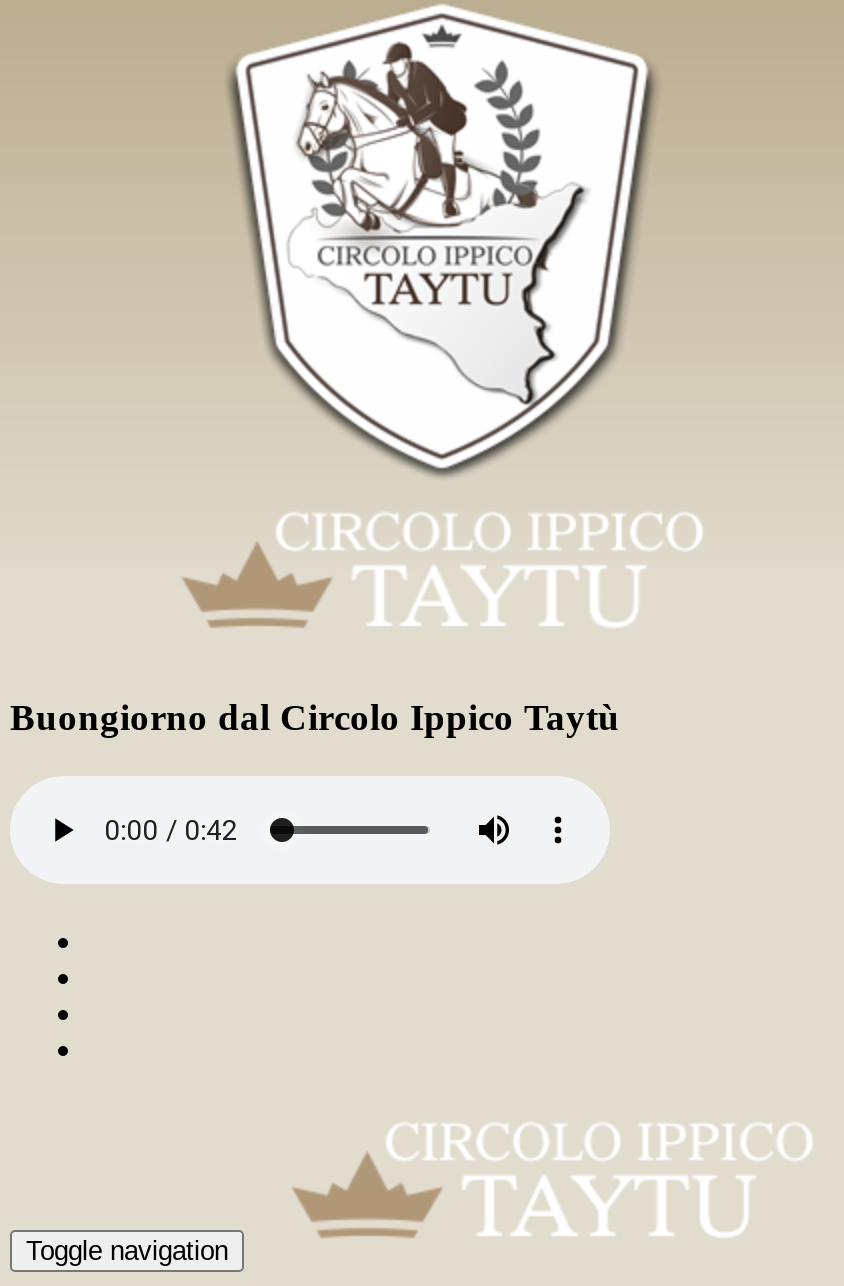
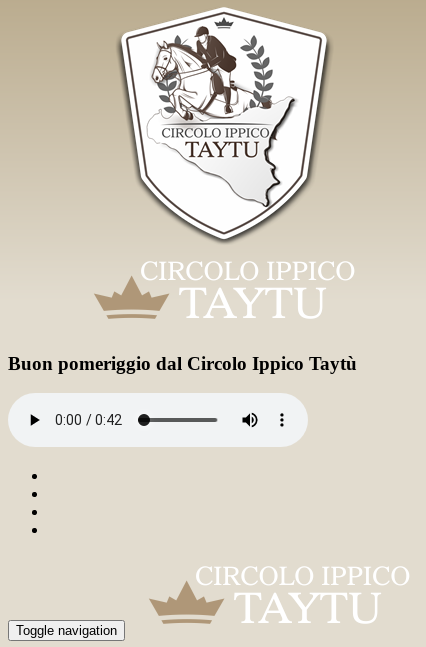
- Buongiorno dal Circolo Ippico Taytù
+ Buon pomeriggio dal Circolo Ippico Taytù
